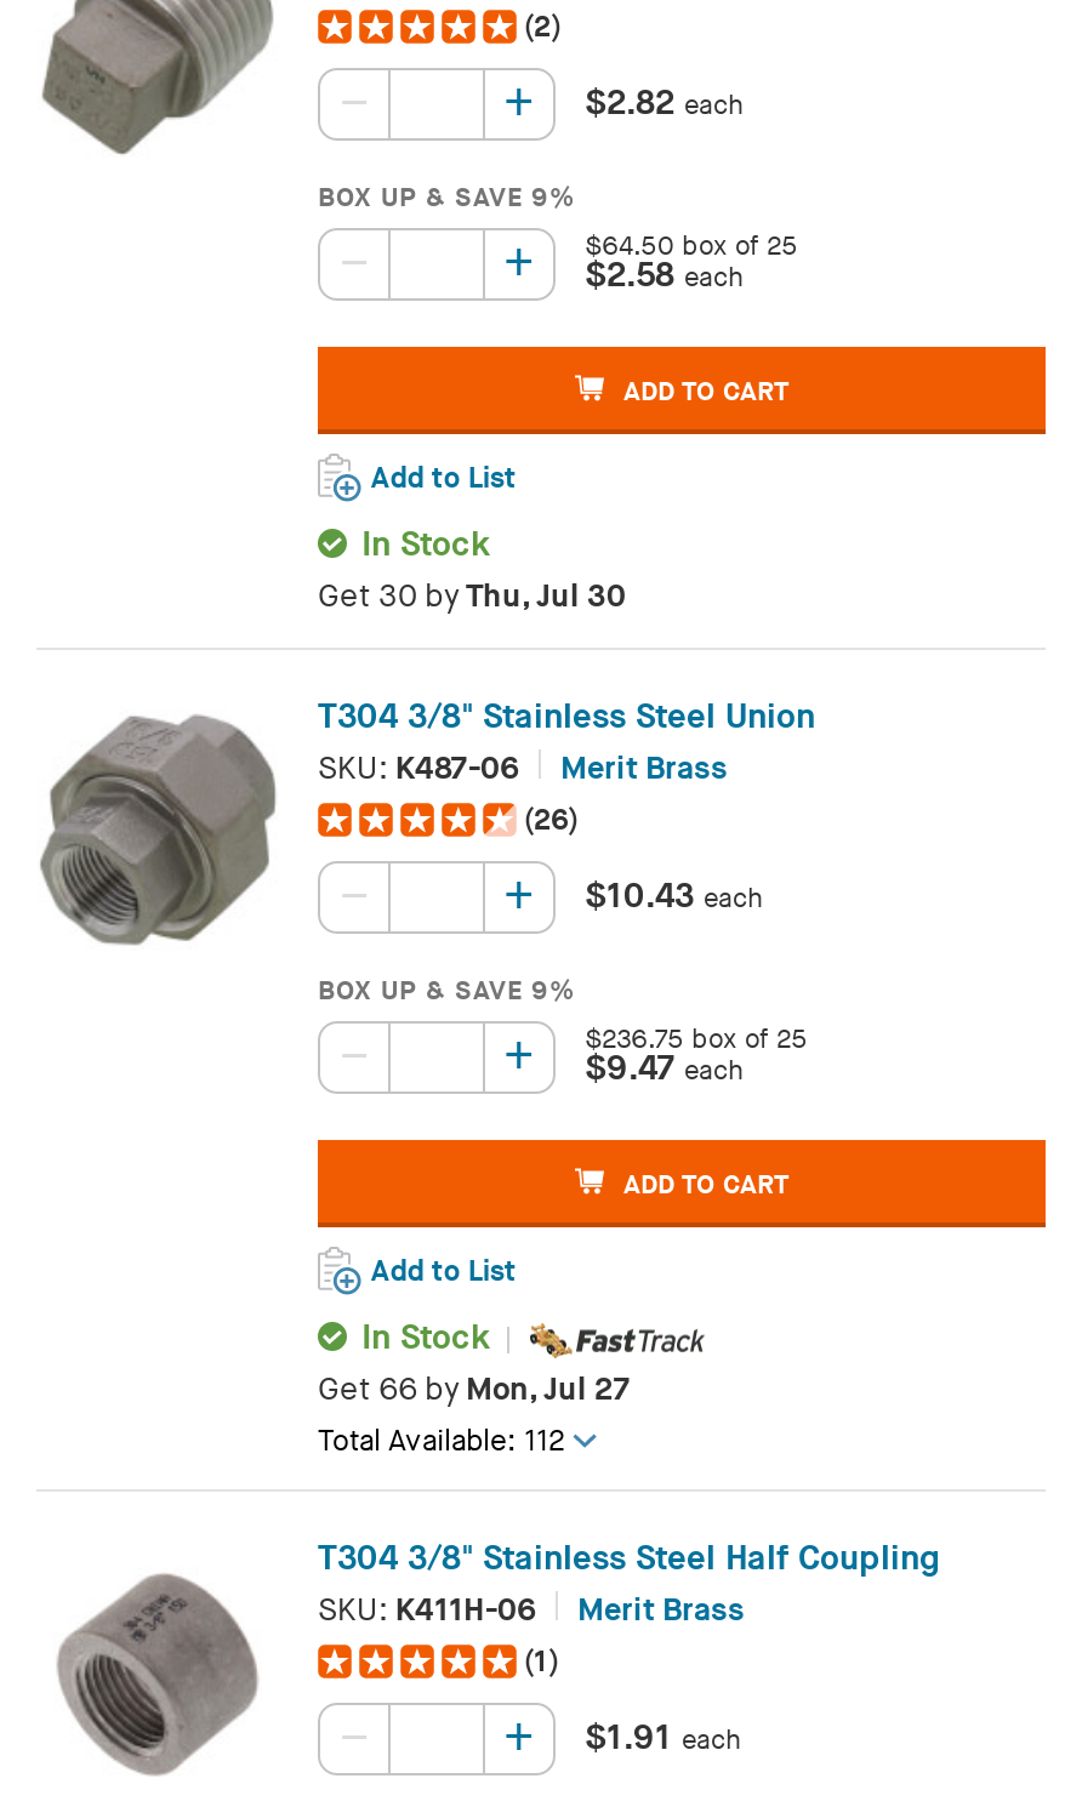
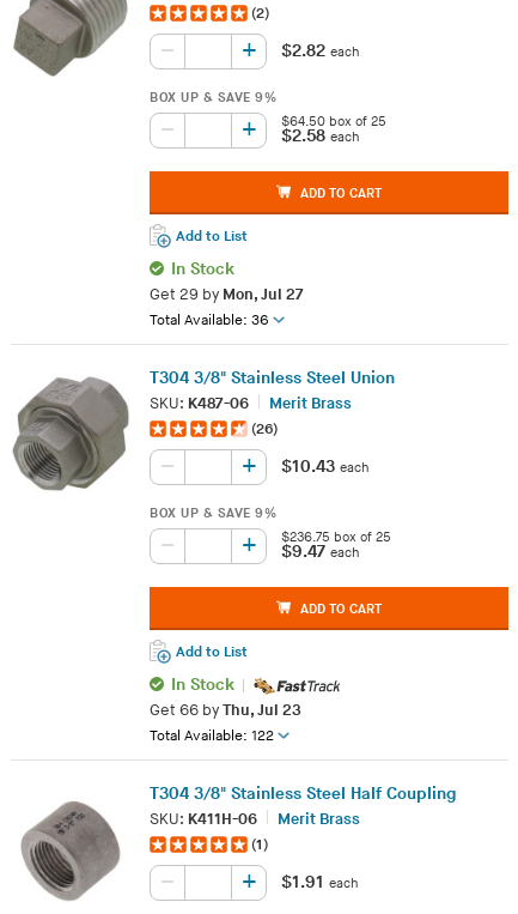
- Get 30 by Thu, Jul 30
+ Get 29 by Mon, Jul 27
+ Total Available: 36

- Get 66 by Mon, Jul 27
+ Get 66 by Thu, Jul 23

- Total Available: 112
+ Total Available: 122
